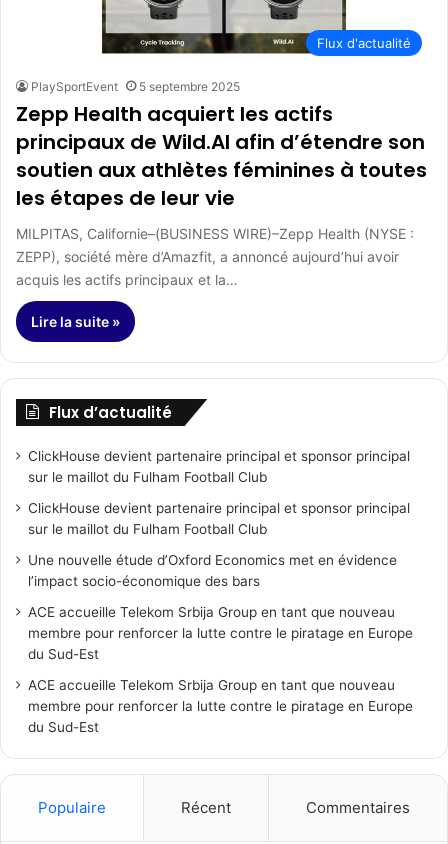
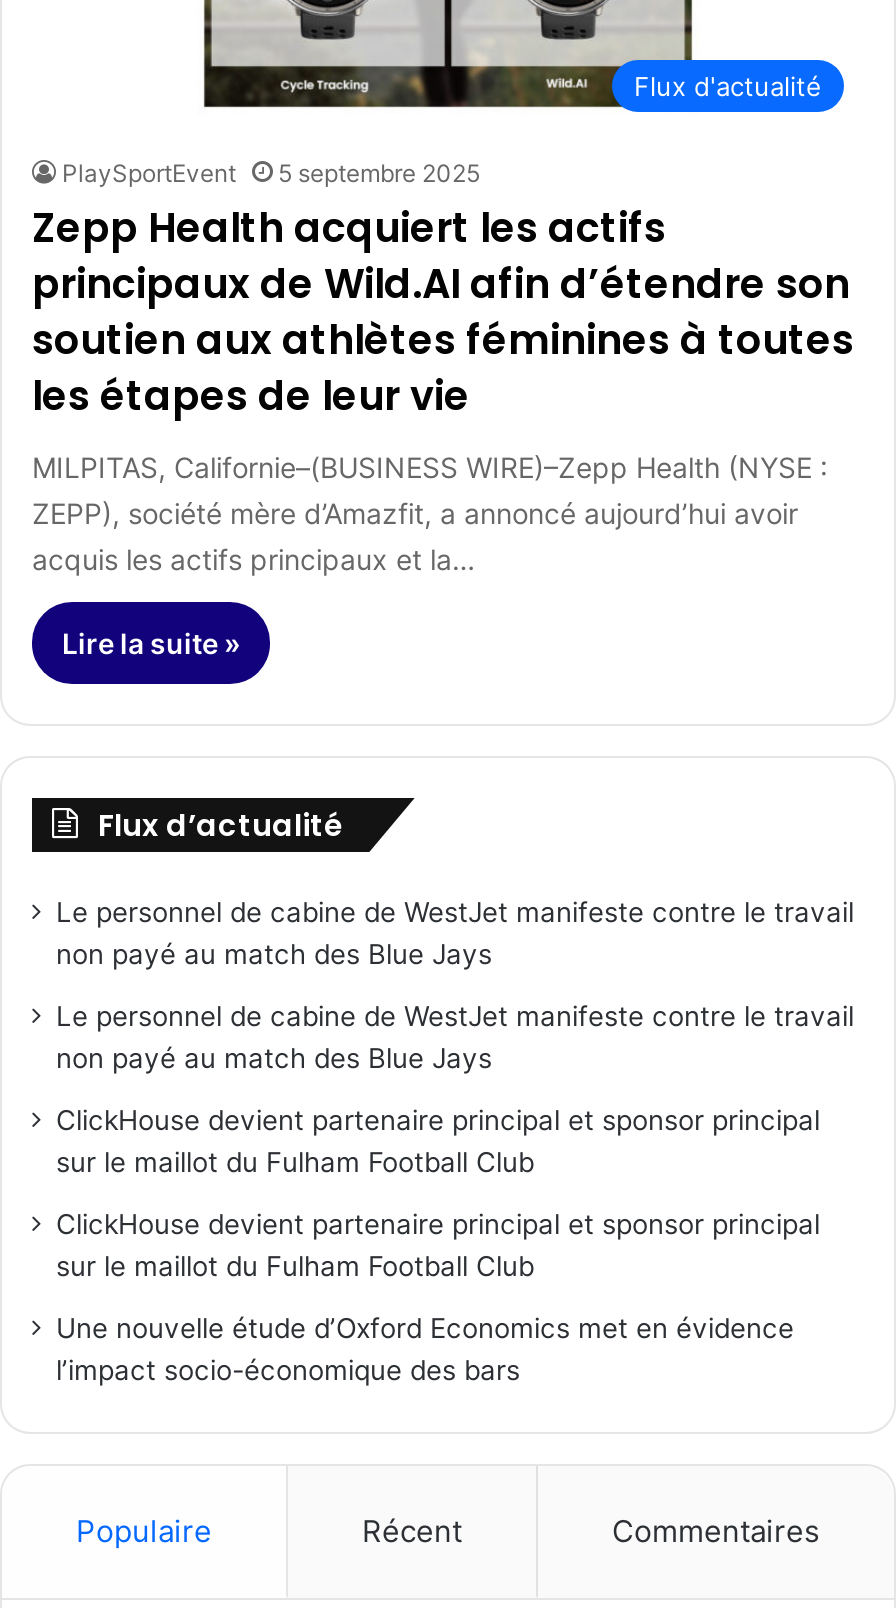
+ Le personnel de cabine de WestJet manifeste contre le travail
+ non payé au match des Blue Jays
+ Le personnel de cabine de WestJet manifeste contre le travail
+ non payé au match des Blue Jays

moved down: ClickHouse devient partenaire principal et sponsor principal | sur le maillot du Fulham Football Club | ClickHouse devient partenaire principal et sponsor principal | sur le maillot du Fulham Football Club | Une nouvelle étude d’Oxford Economics met en évidence | l’impact socio-économique des bars

- ACE accueille Telekom Srbija Group en tant que nouveau
- membre pour renforcer la lutte contre le piratage en Europe
- du Sud-Est
- ACE accueille Telekom Srbija Group en tant que nouveau
- membre pour renforcer la lutte contre le piratage en Europe
- du Sud-Est
